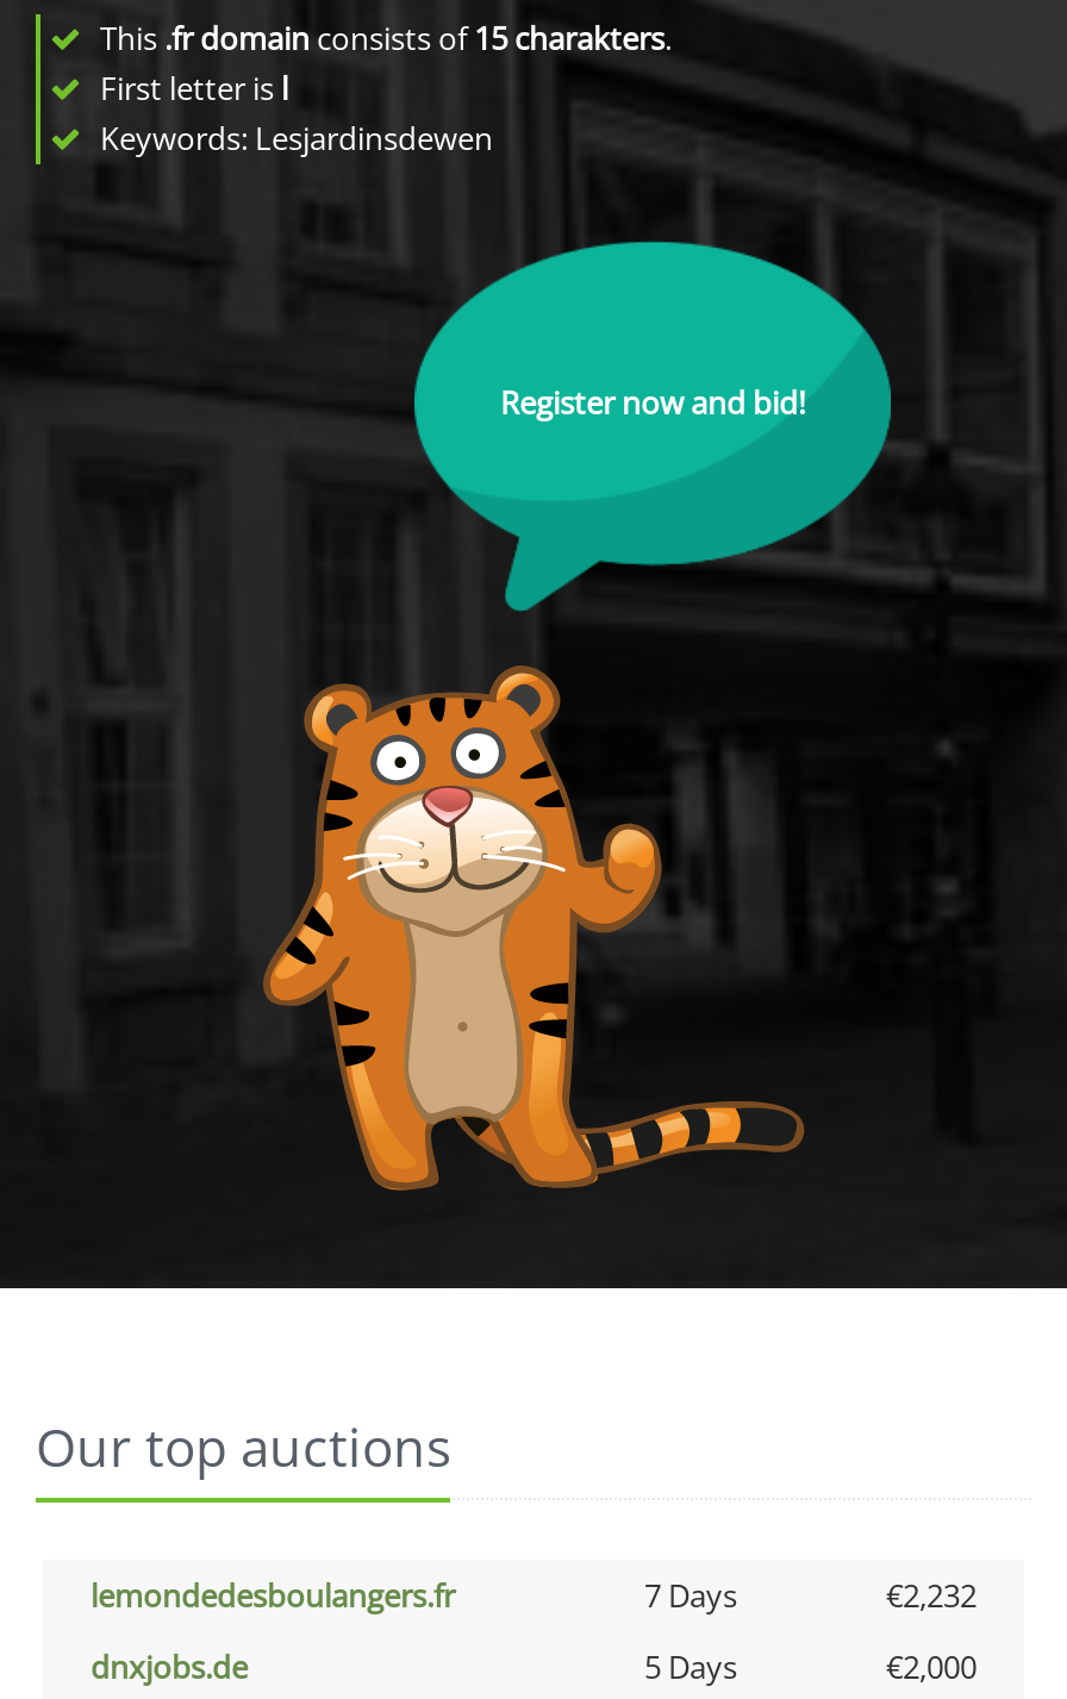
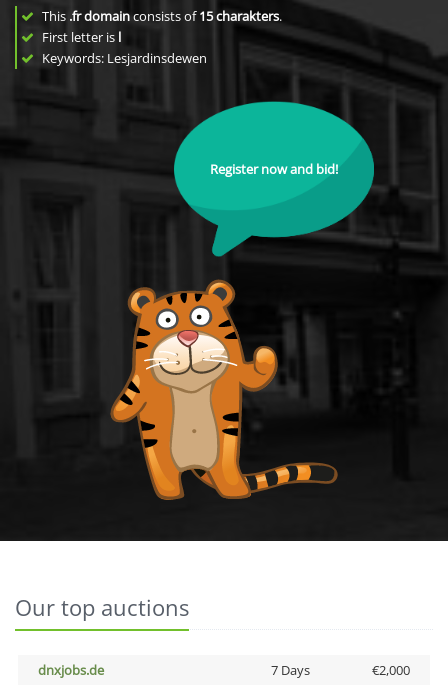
- lemondedesboulangers.fr
- 7 Days
- €2,232

- 5 Days
+ 7 Days
